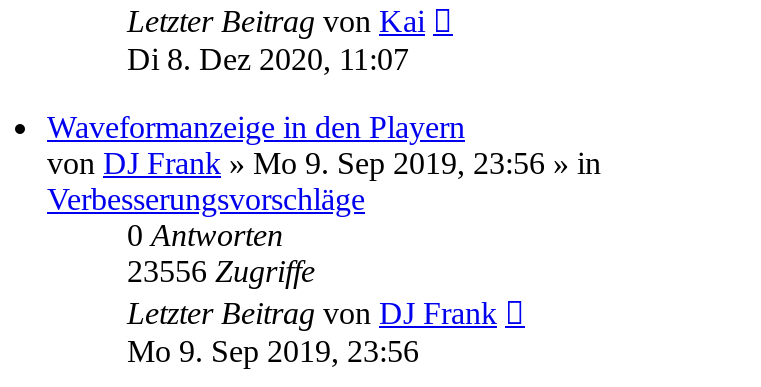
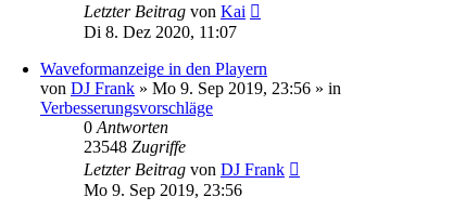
- 23556 Zugriffe
+ 23548 Zugriffe
